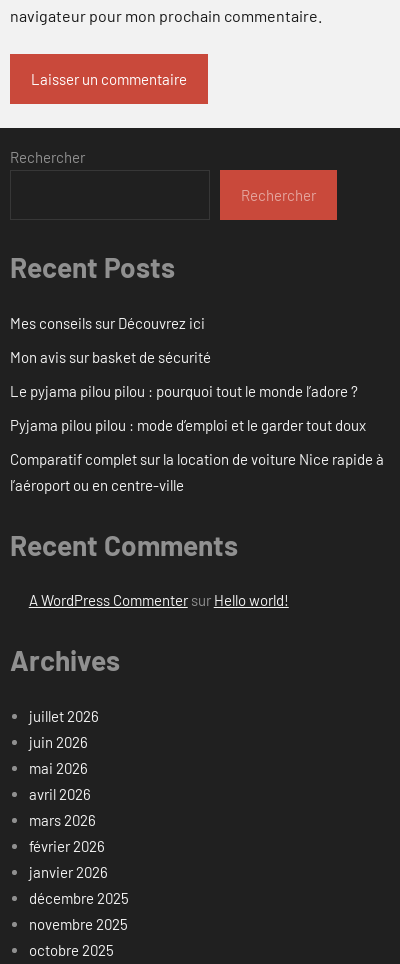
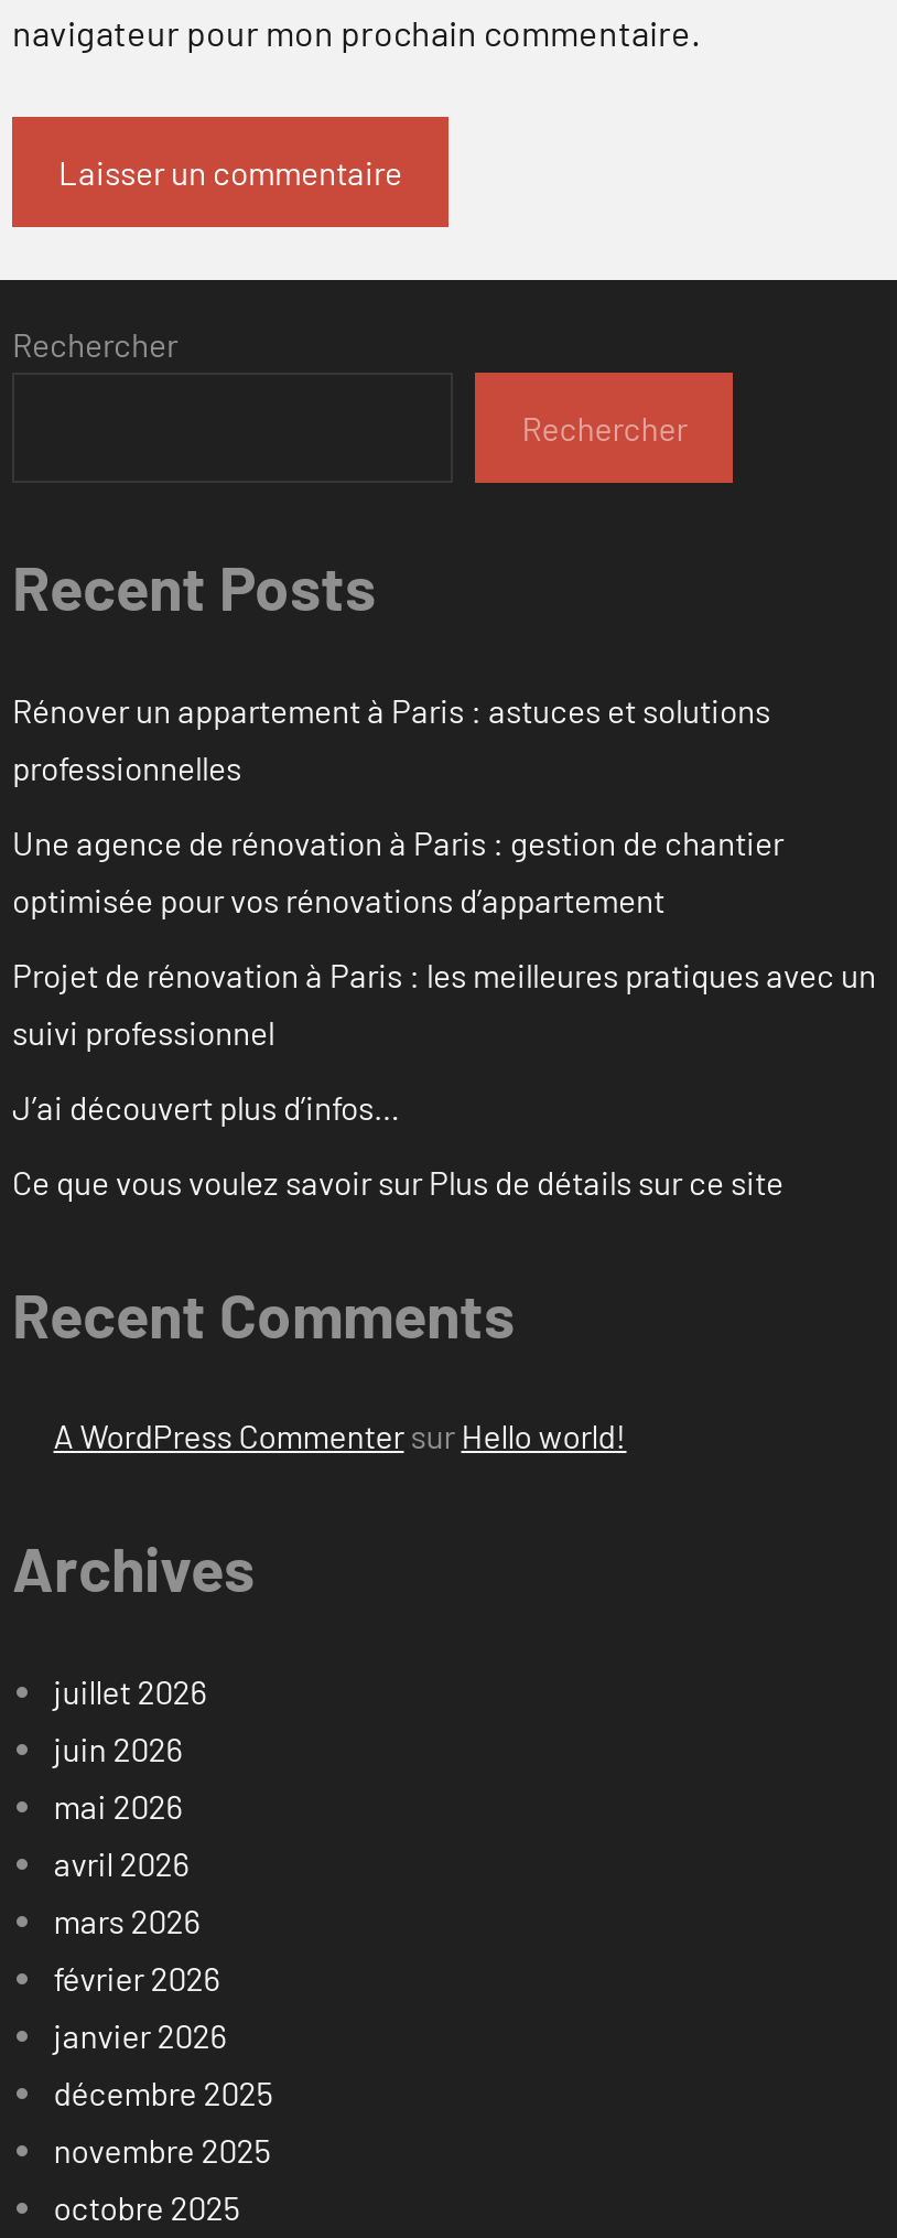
- Mes conseils sur Découvrez ici
+ Rénover un appartement à Paris : astuces et solutions
+ professionnelles

- Mon avis sur basket de sécurité
+ Une agence de rénovation à Paris : gestion de chantier
+ optimisée pour vos rénovations d’appartement

- Le pyjama pilou pilou : pourquoi tout le monde l’adore ?
+ Projet de rénovation à Paris : les meilleures pratiques avec un
+ suivi professionnel

- Pyjama pilou pilou : mode d’emploi et le garder tout doux
+ J’ai découvert plus d’infos…

- Comparatif complet sur la location de voiture Nice rapide à
- l’aéroport ou en centre-ville
+ Ce que vous voulez savoir sur Plus de détails sur ce site
